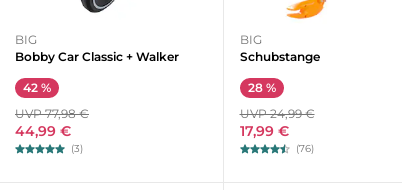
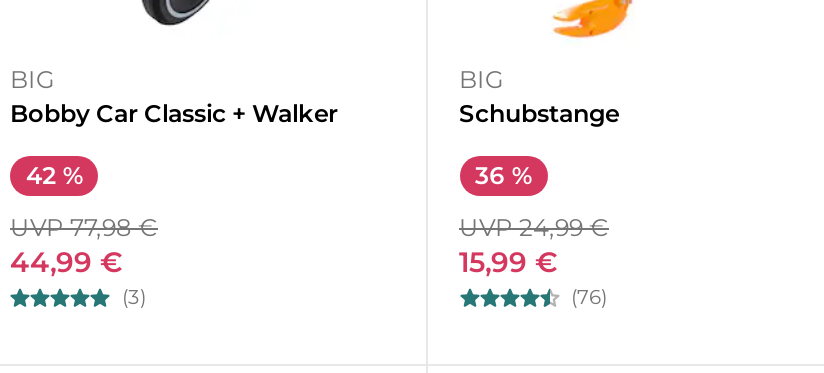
- 28 %
+ 36 %

- 17,99 €
+ 15,99 €
